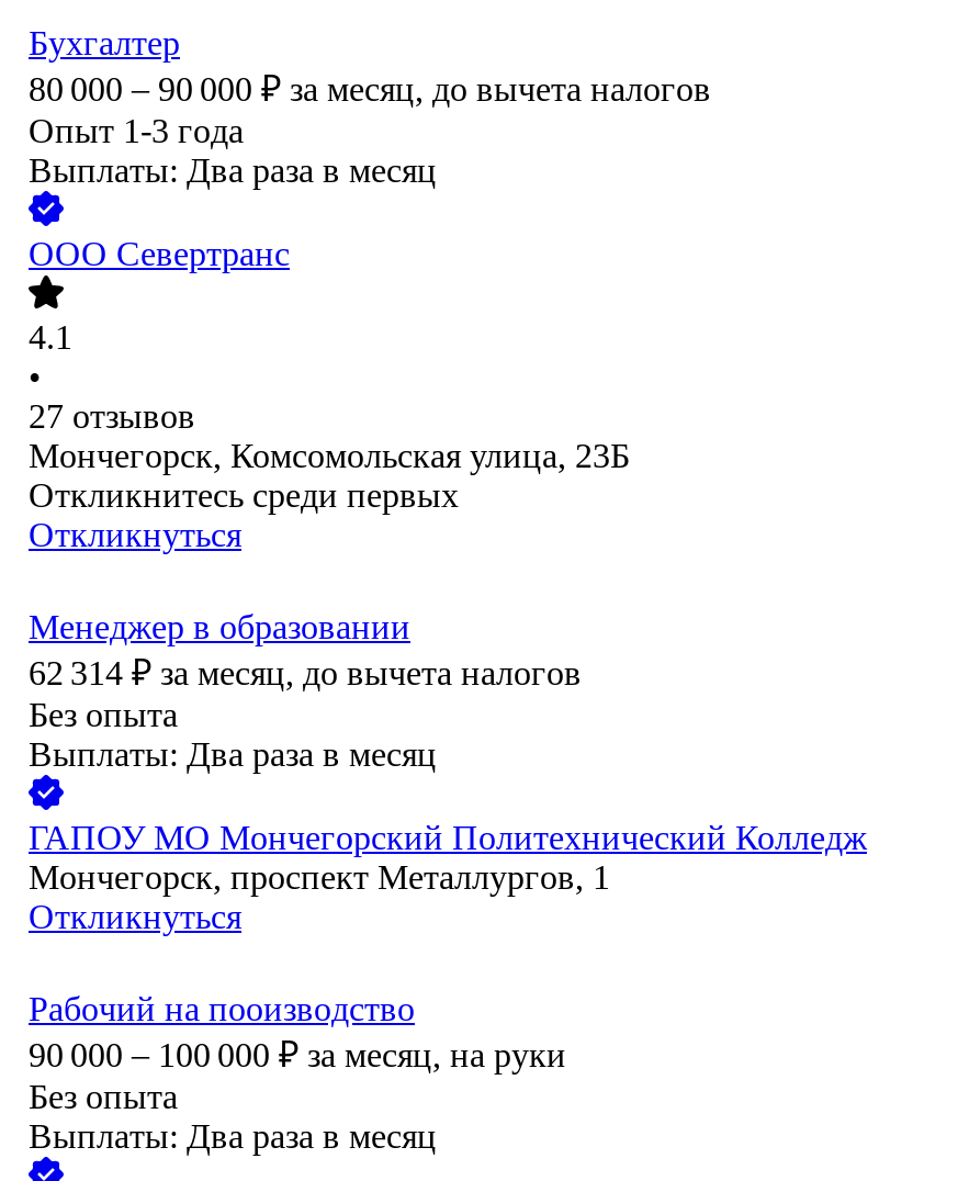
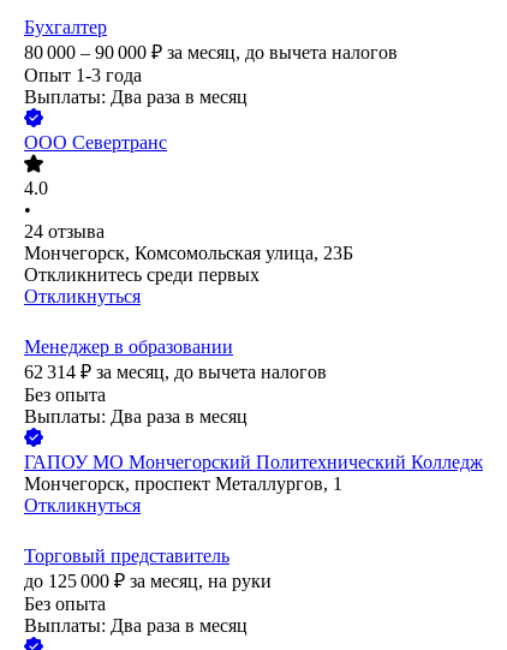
- 4.1
+ 4.0

- 27 отзывов
+ 24 отзыва

- Рабочий на пооизводство
- 90 000 – 100 000 ₽ за месяц, на руки
+ Торговый представитель
+ до 125 000 ₽ за месяц, на руки
